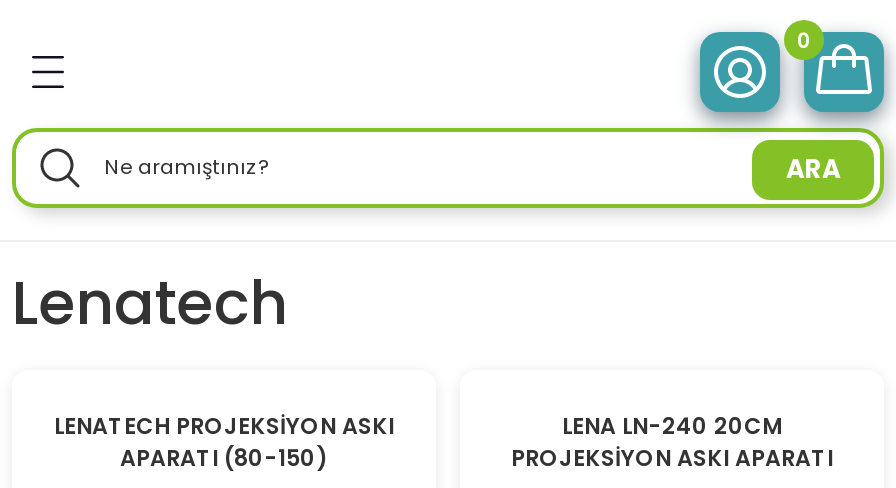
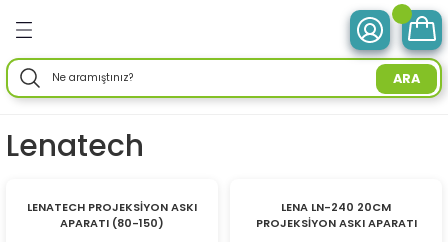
- 0
